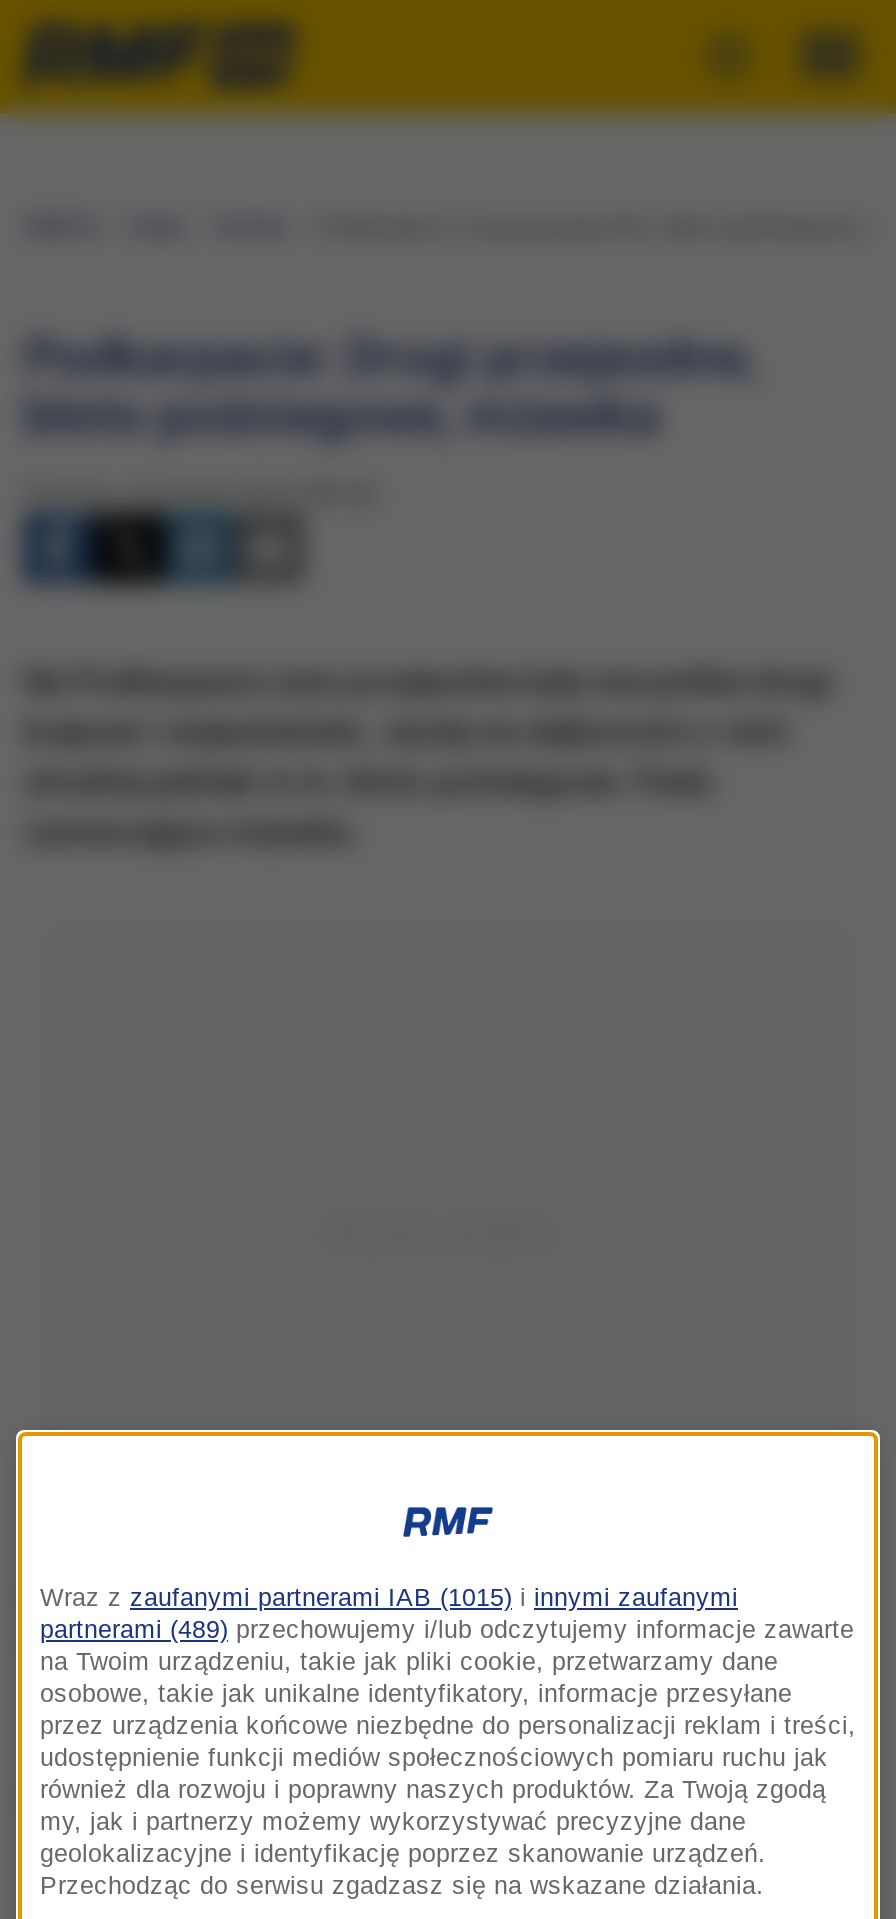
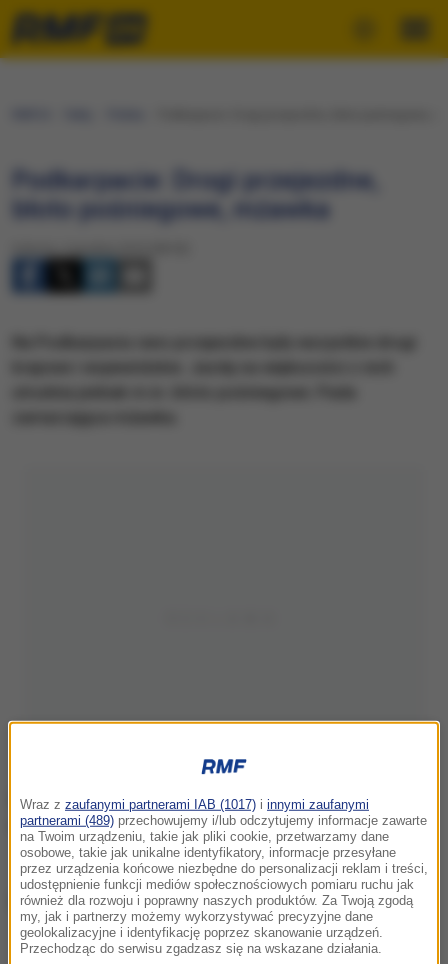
- Wraz z zaufanymi partnerami IAB (1015) i innymi zaufanymi
+ Wraz z zaufanymi partnerami IAB (1017) i innymi zaufanymi
